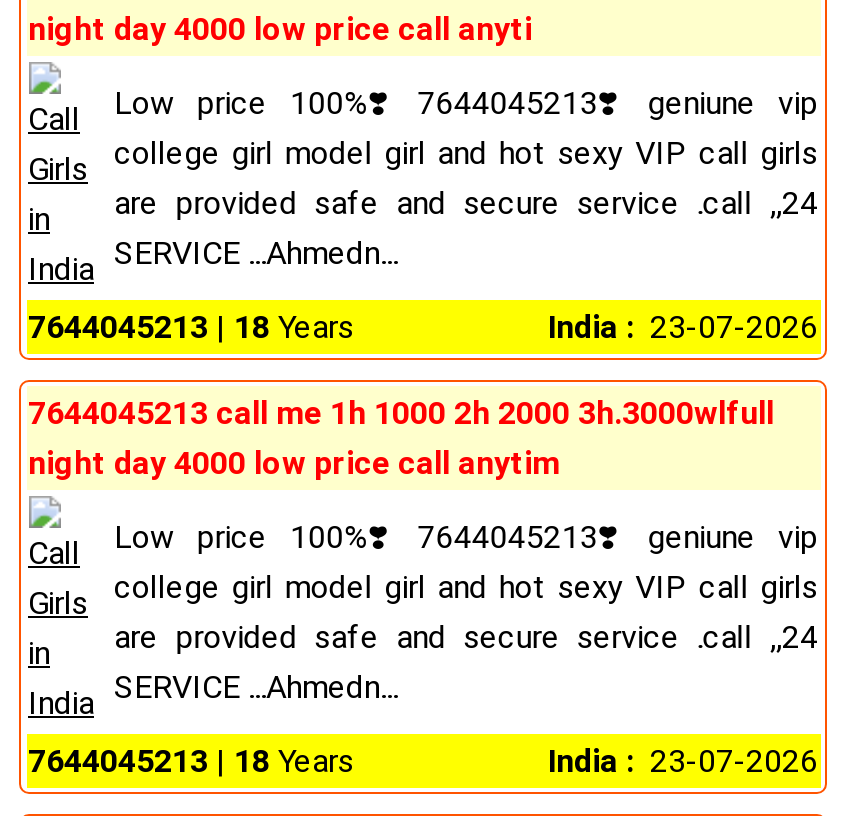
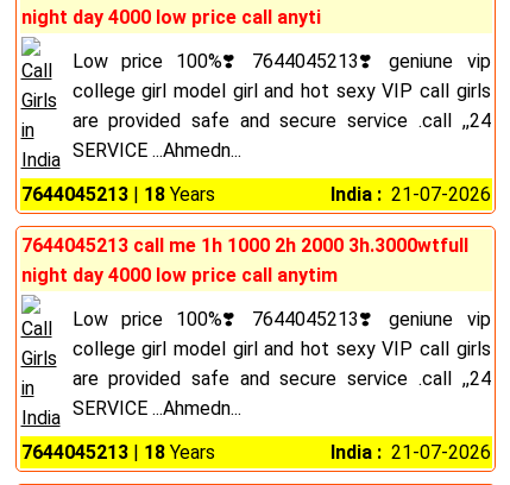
- India : 23-07-2026
+ India : 21-07-2026

- 7644045213 call me 1h 1000 2h 2000 3h.3000wlfull
+ 7644045213 call me 1h 1000 2h 2000 3h.3000wtfull

- India : 23-07-2026
+ India : 21-07-2026
